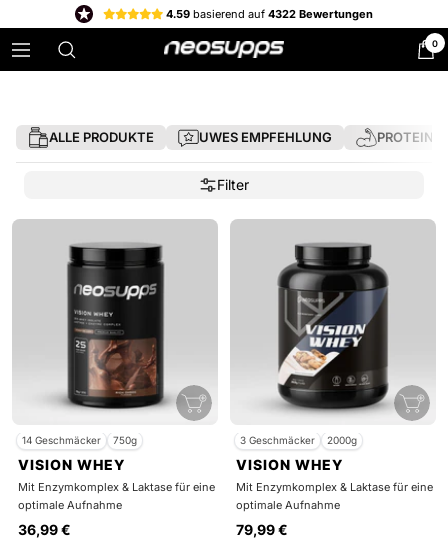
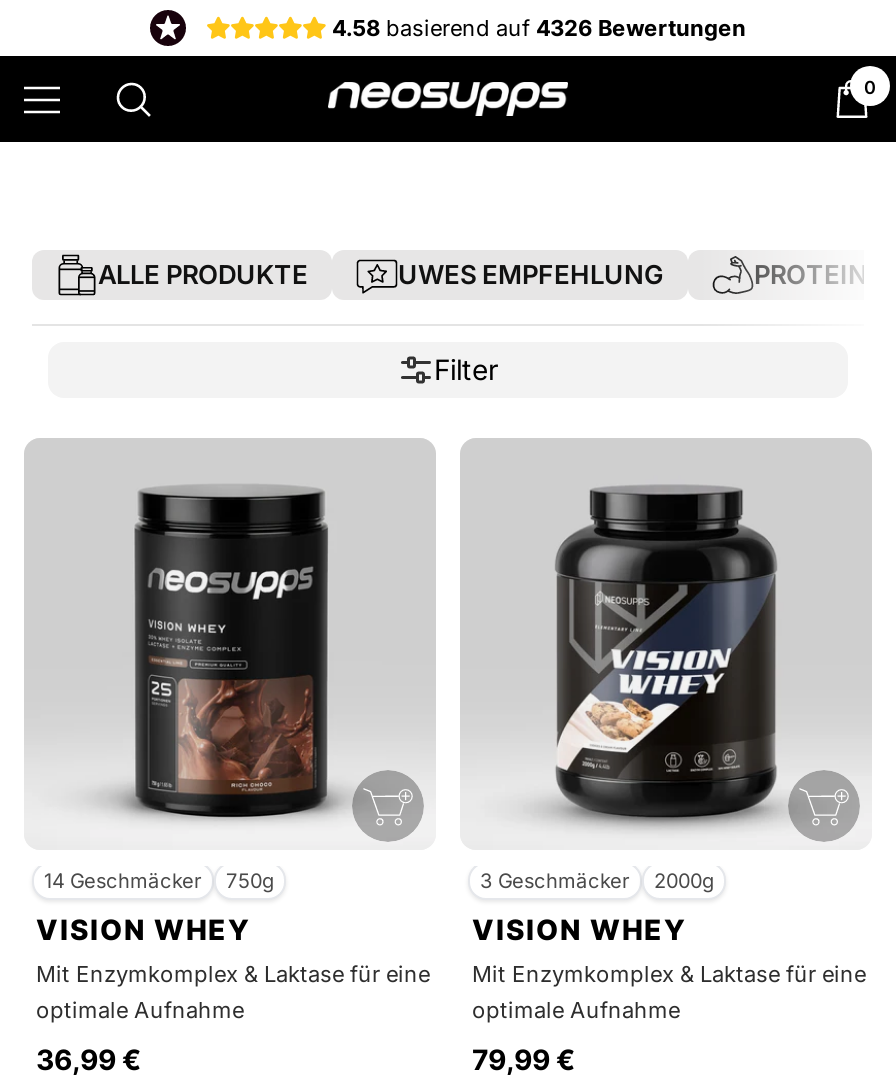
- 4.59 basierend auf 4322 Bewertungen
+ 4.58 basierend auf 4326 Bewertungen
